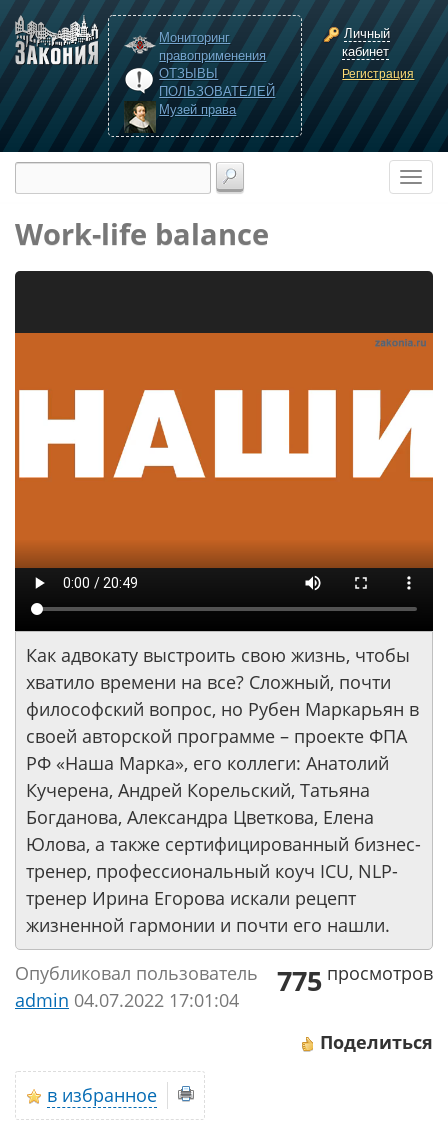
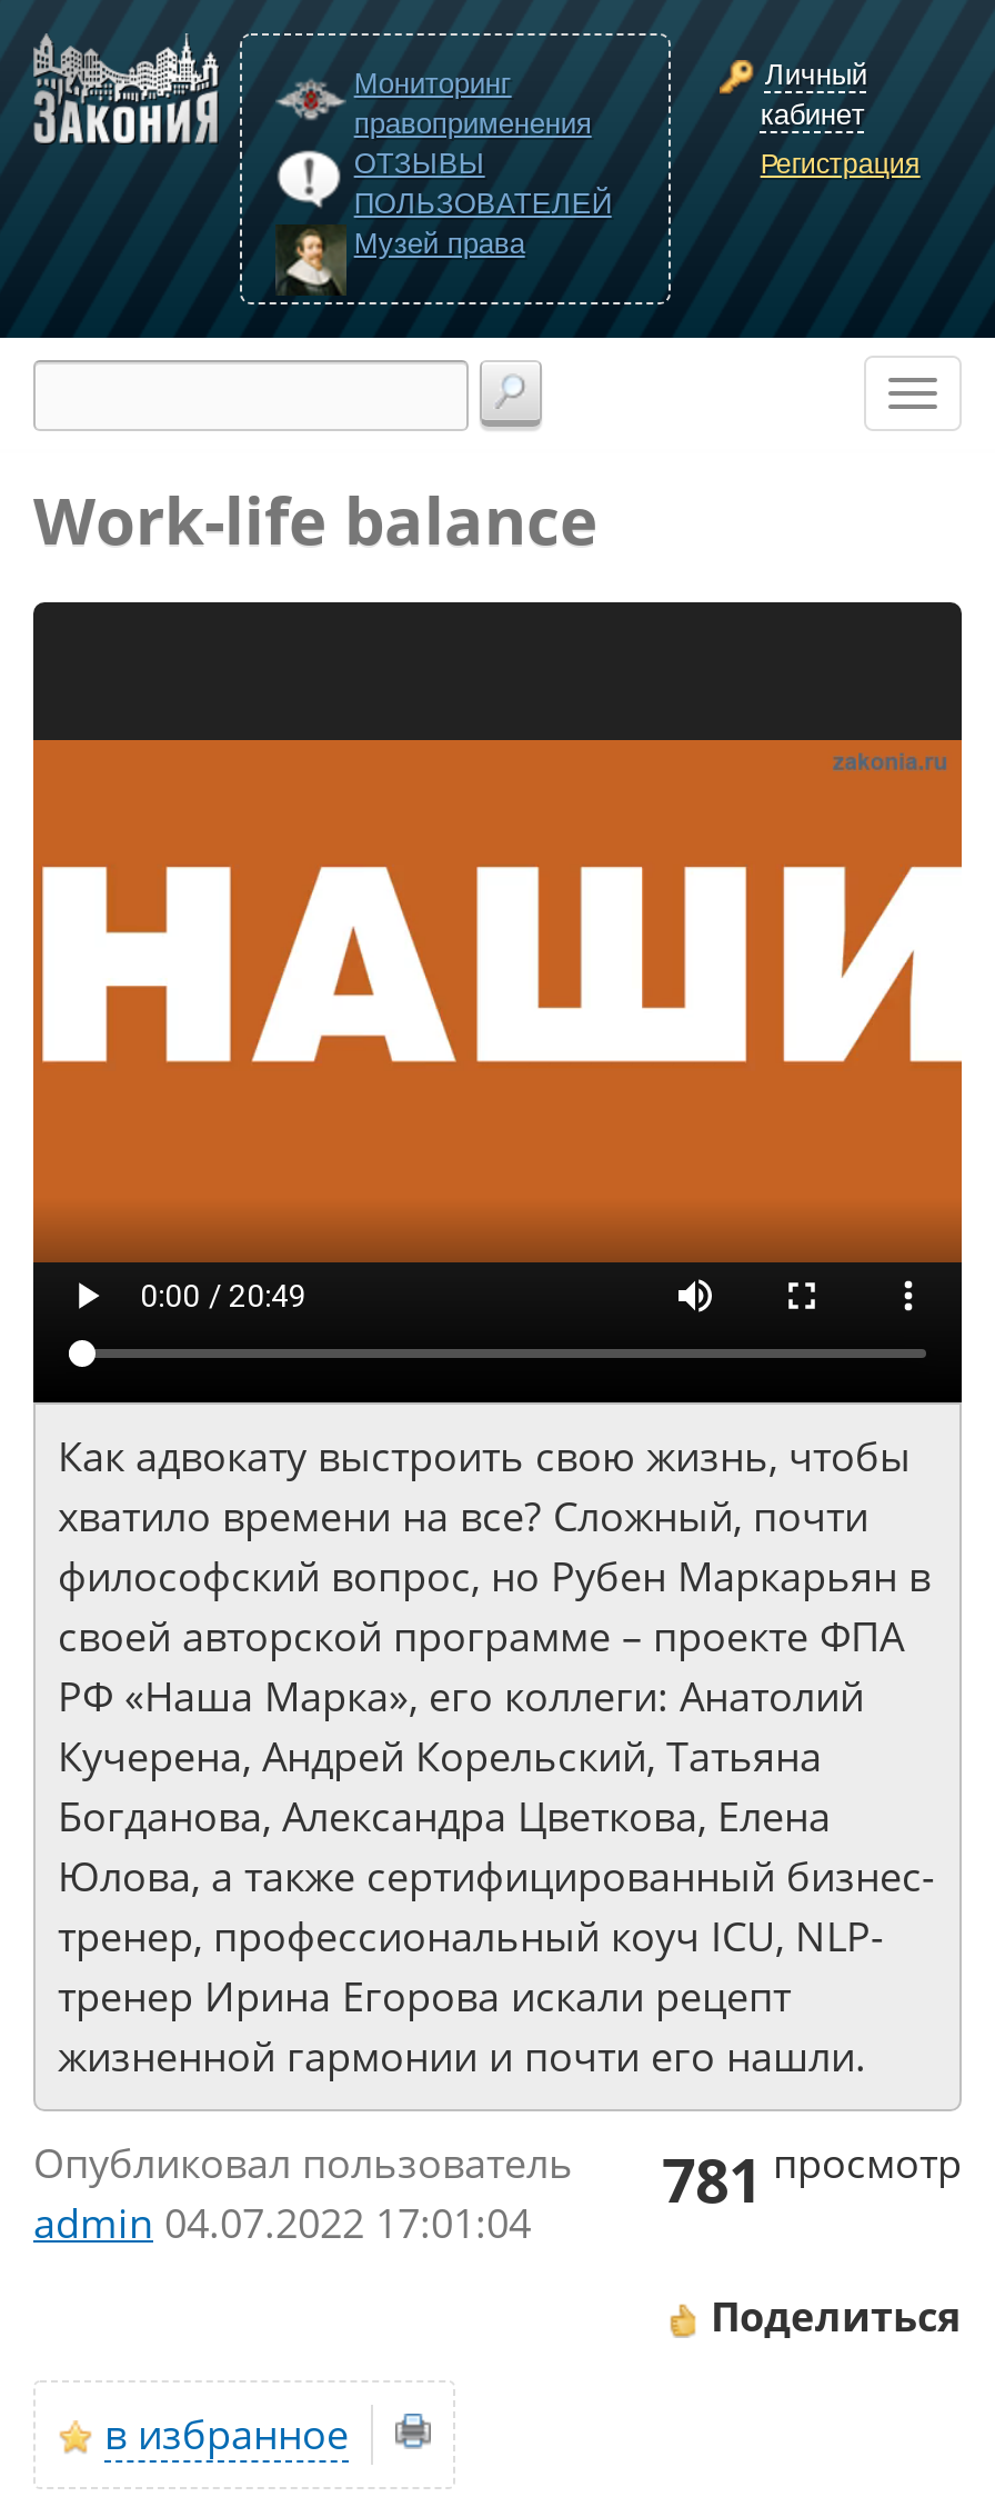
- Опубликовал пользователь 775 просмотров
+ Опубликовал пользователь 781 просмотр
